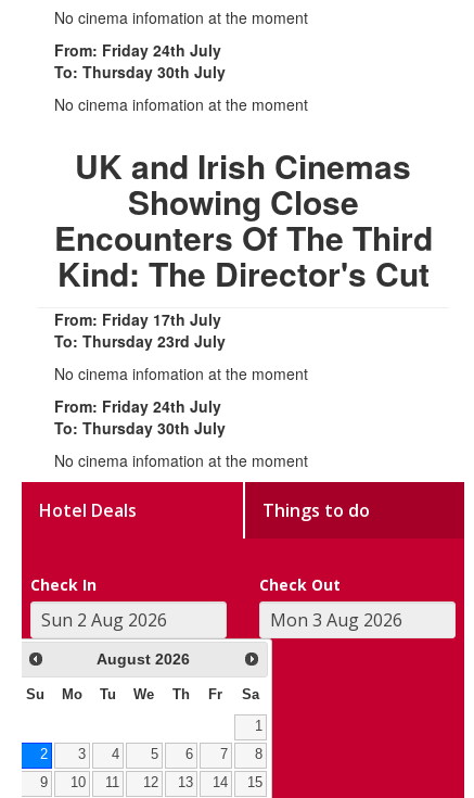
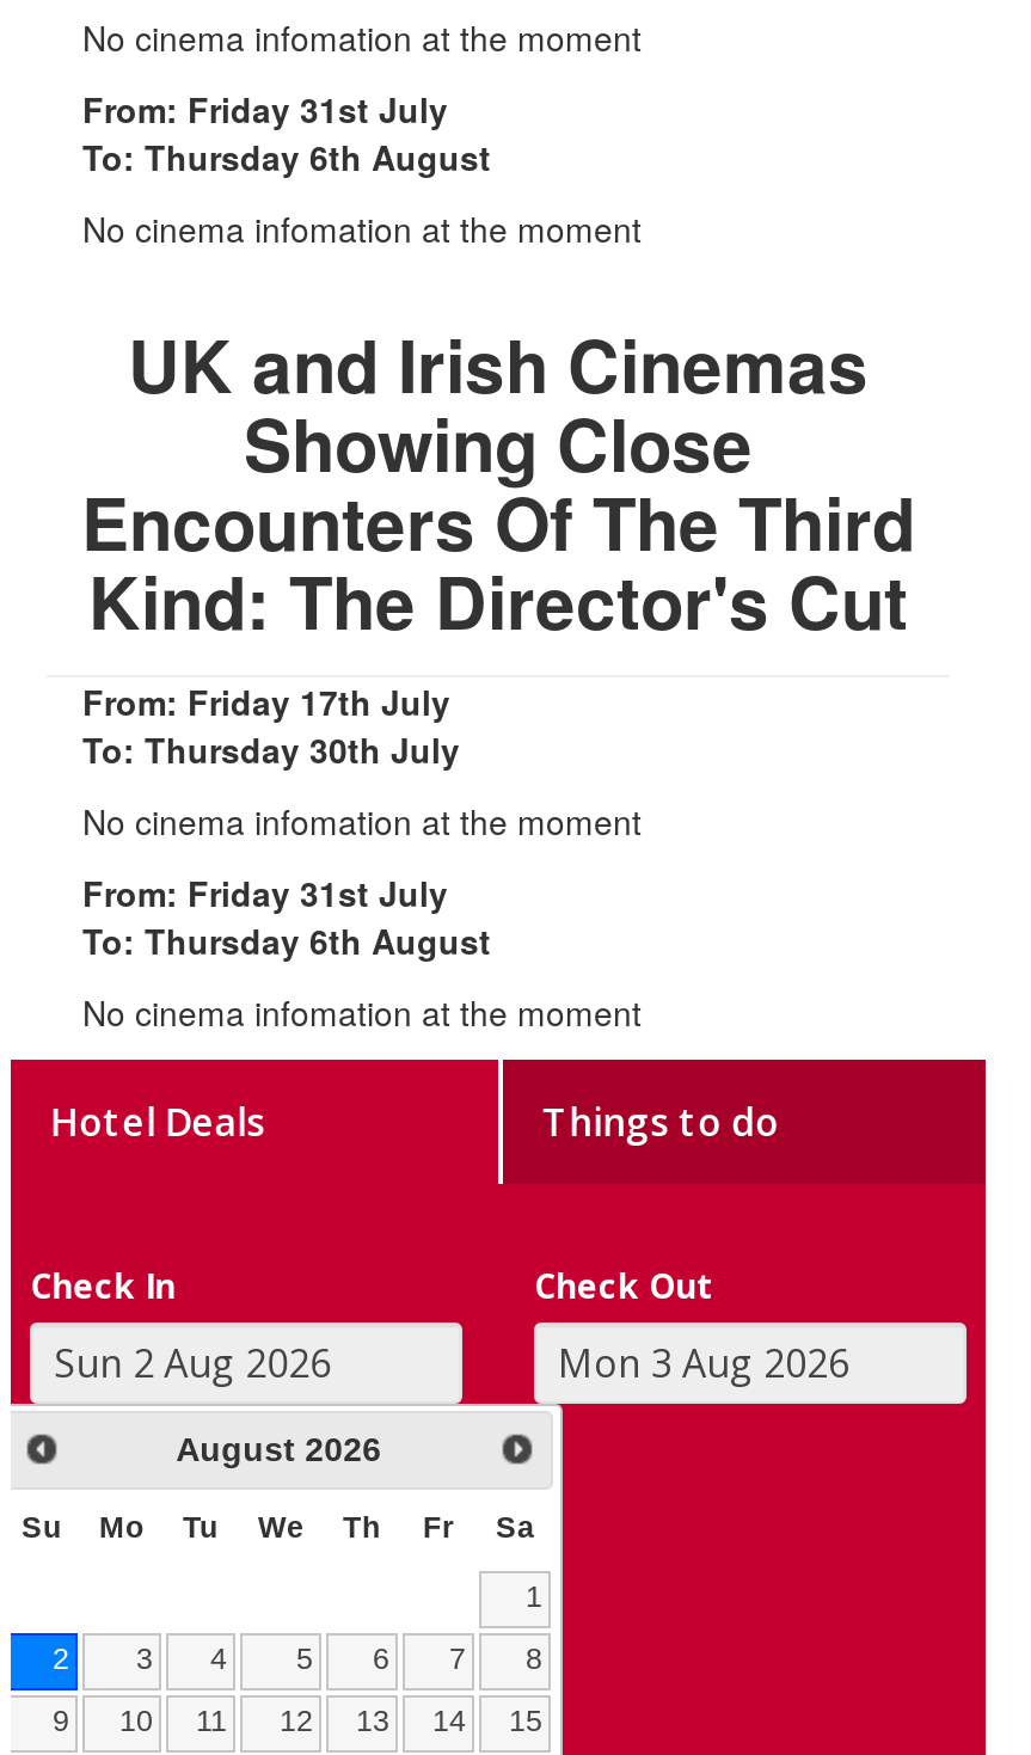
- From: Friday 24th July
+ From: Friday 31st July

- To: Thursday 30th July
+ To: Thursday 6th August

- To: Thursday 23rd July
+ To: Thursday 30th July

- From: Friday 24th July
+ From: Friday 31st July

- To: Thursday 30th July
+ To: Thursday 6th August
